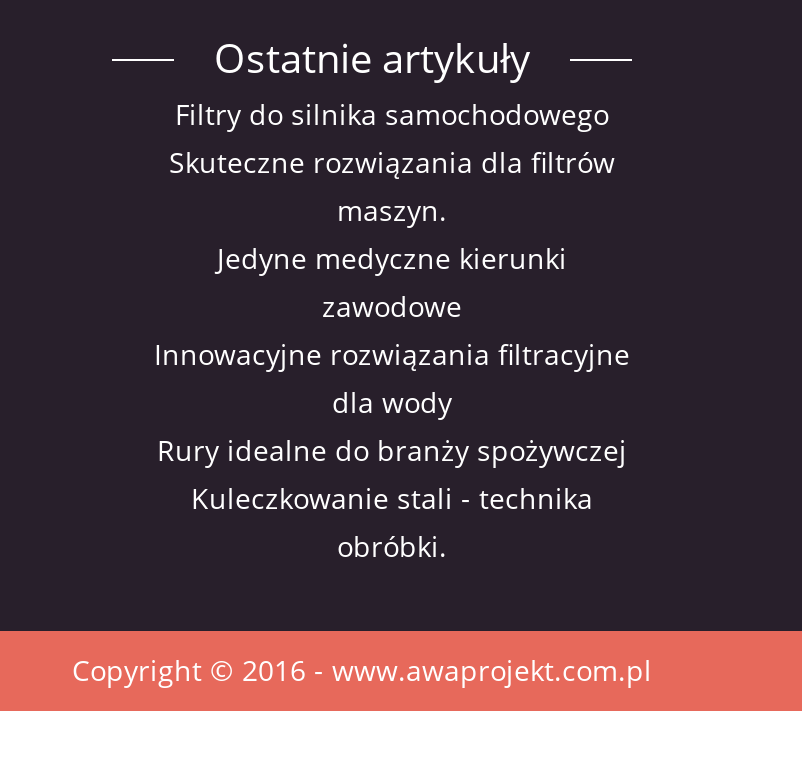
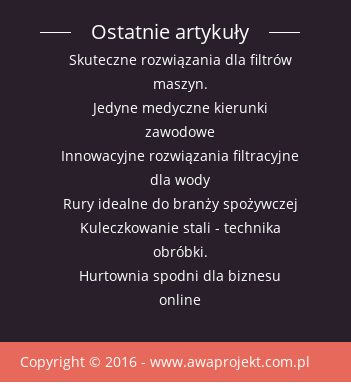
- Filtry do silnika samochodowego

moved up: Skuteczne rozwiązania dla filtrów | maszyn. | Jedyne medyczne kierunki | ... | Kuleczkowanie stali - technika | obróbki.

+ Hurtownia spodni dla biznesu
+ online
